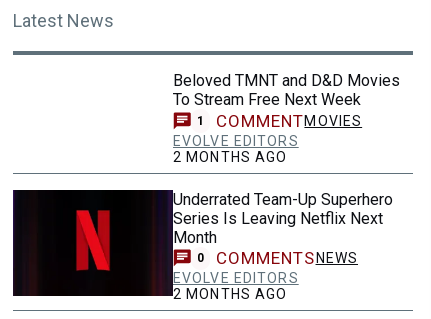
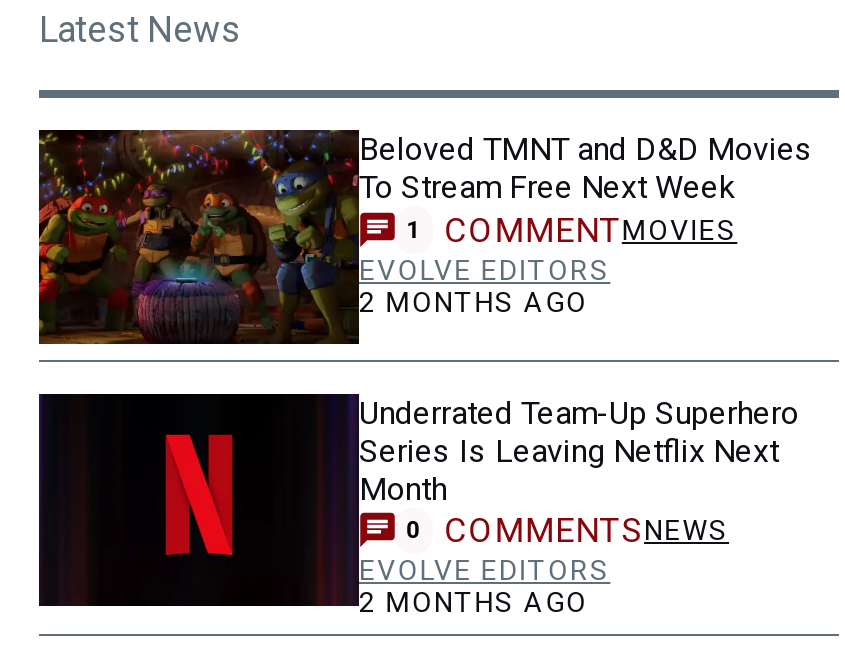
+ [image]
